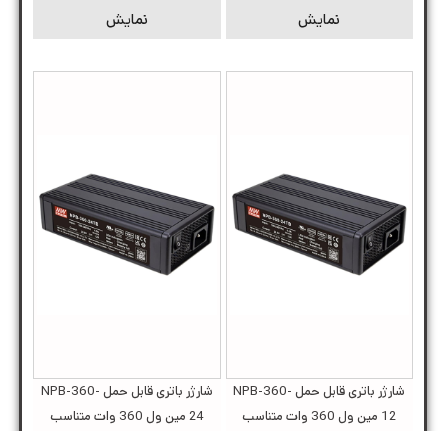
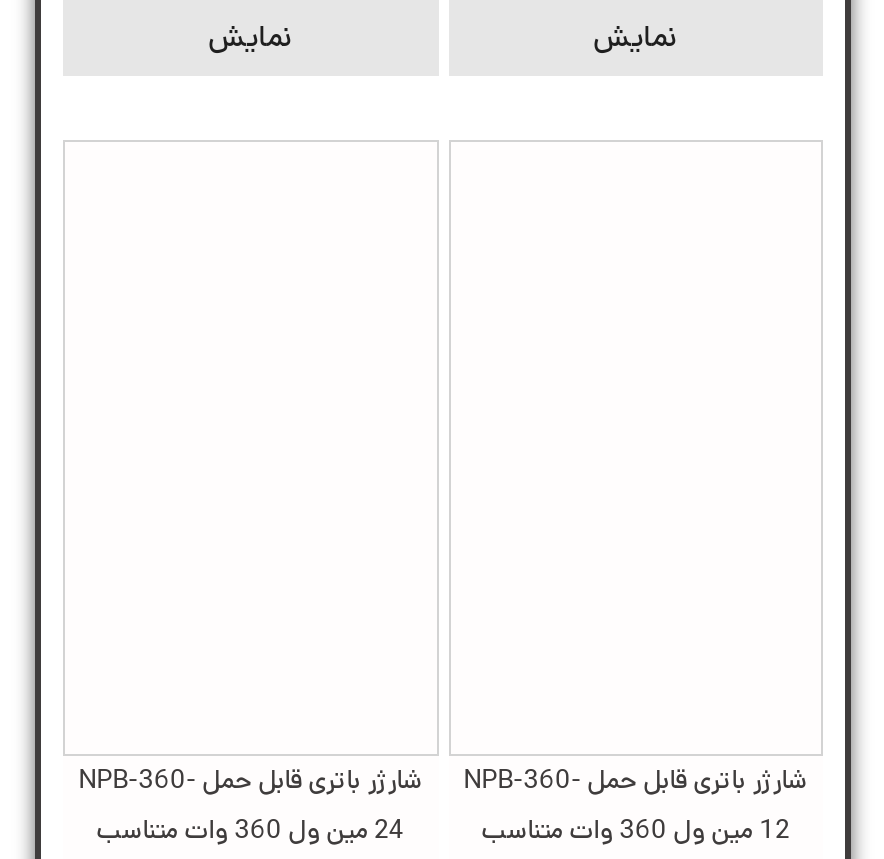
- [image]

- [image]
